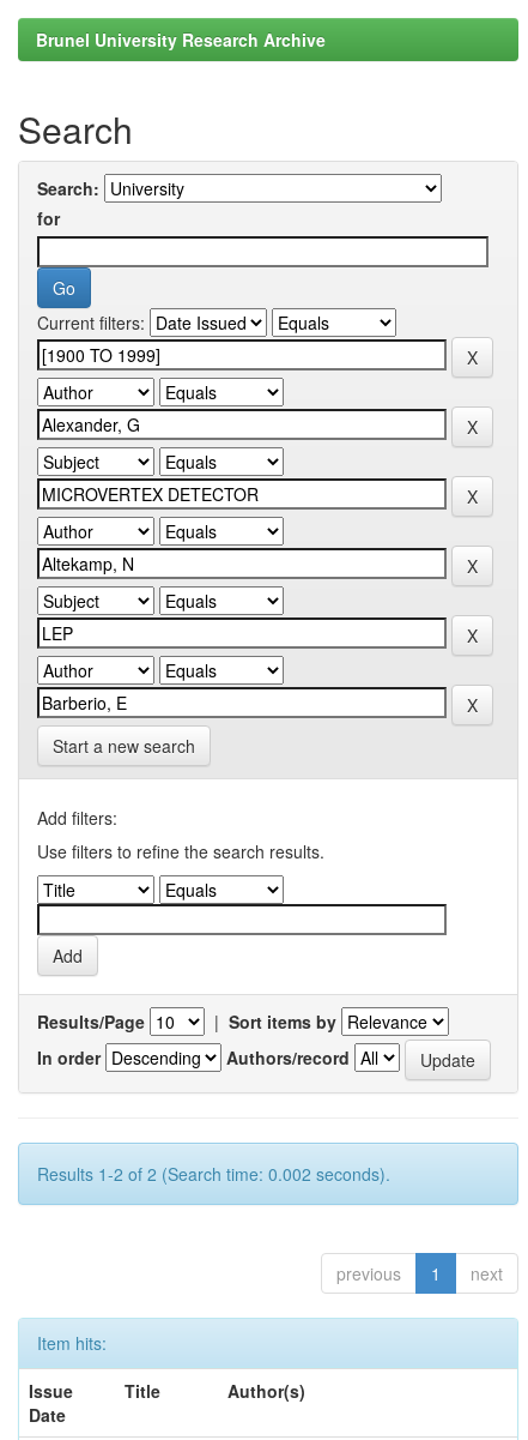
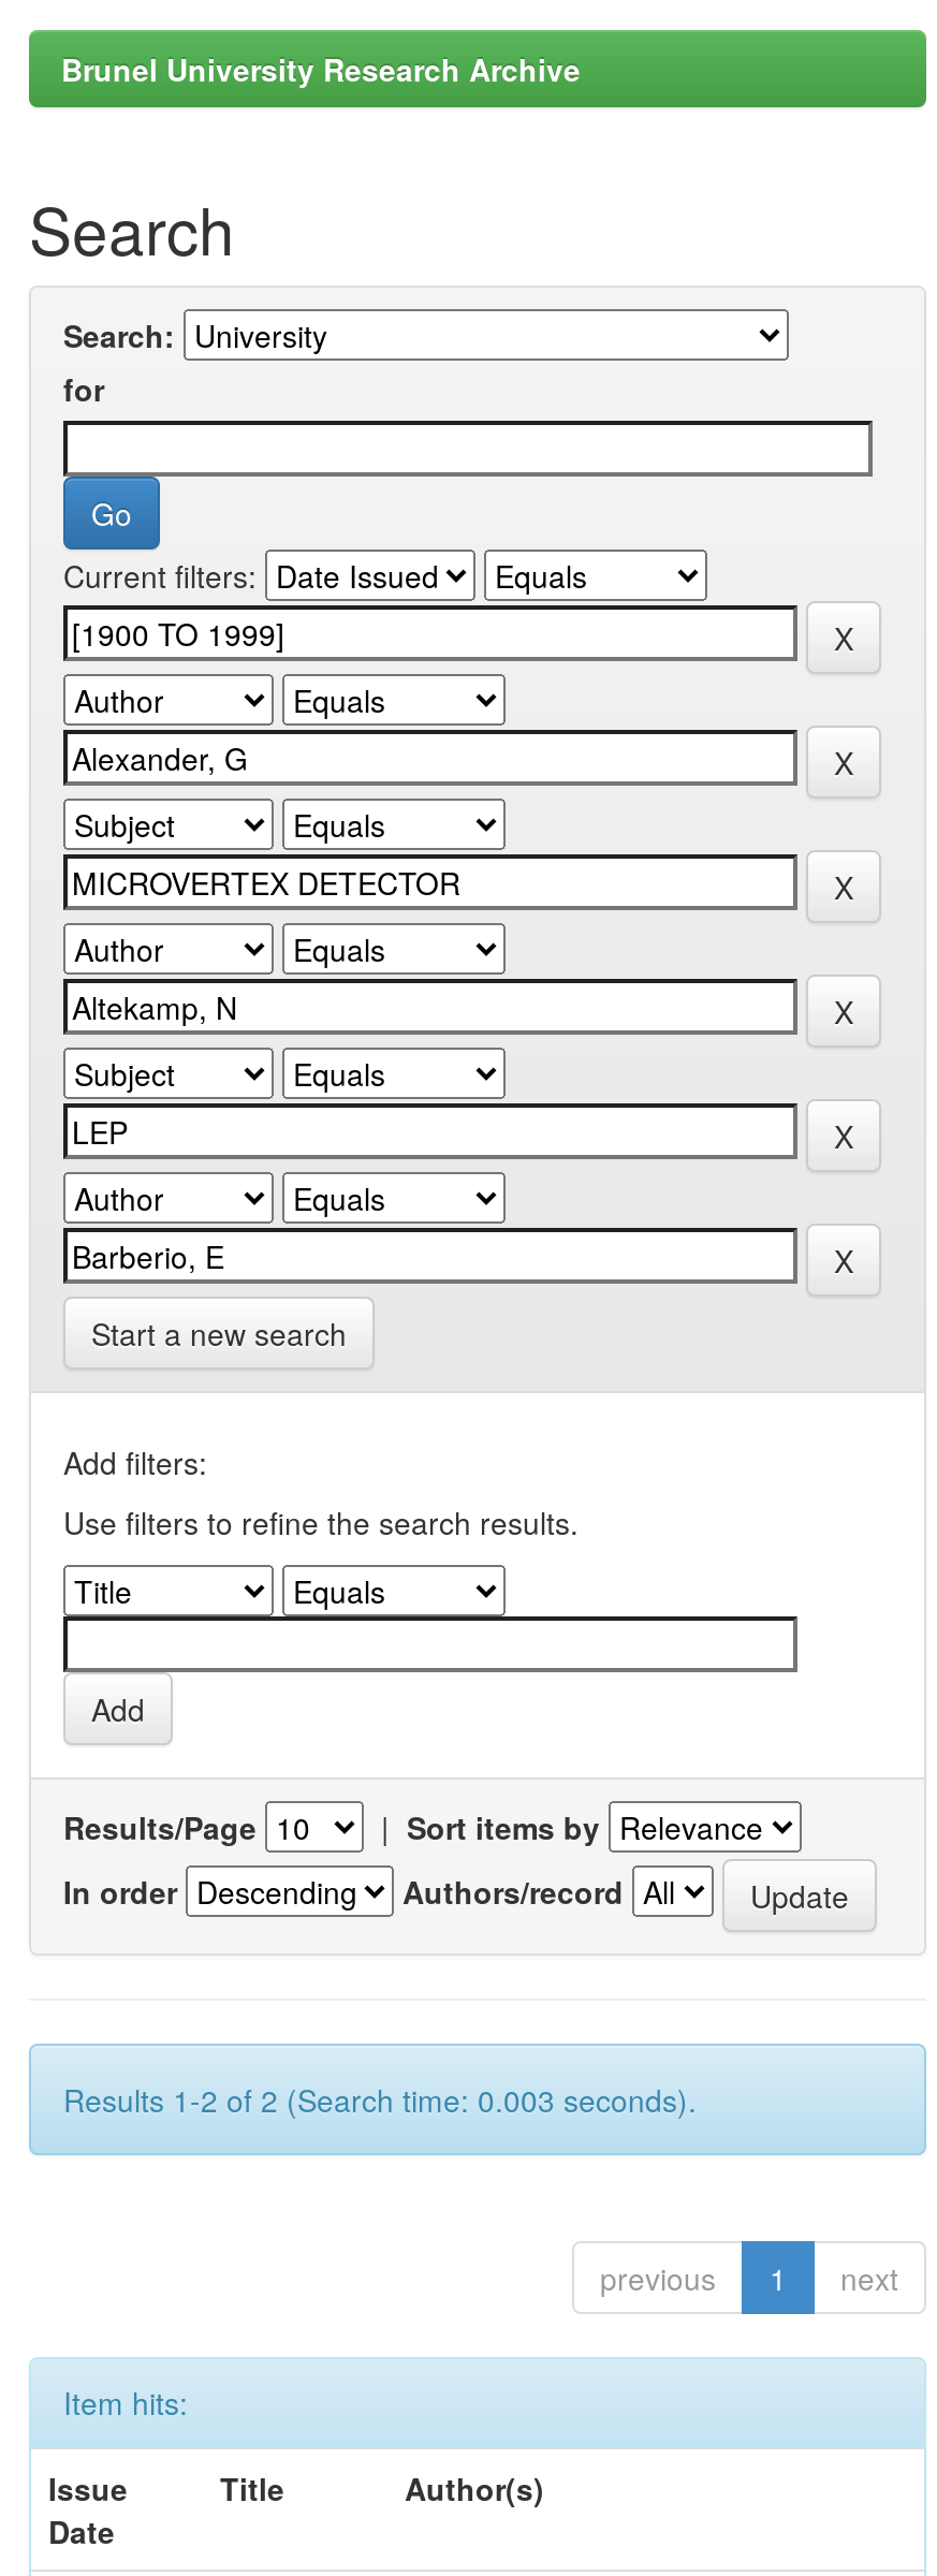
- Results 1-2 of 2 (Search time: 0.002 seconds).
+ Results 1-2 of 2 (Search time: 0.003 seconds).
